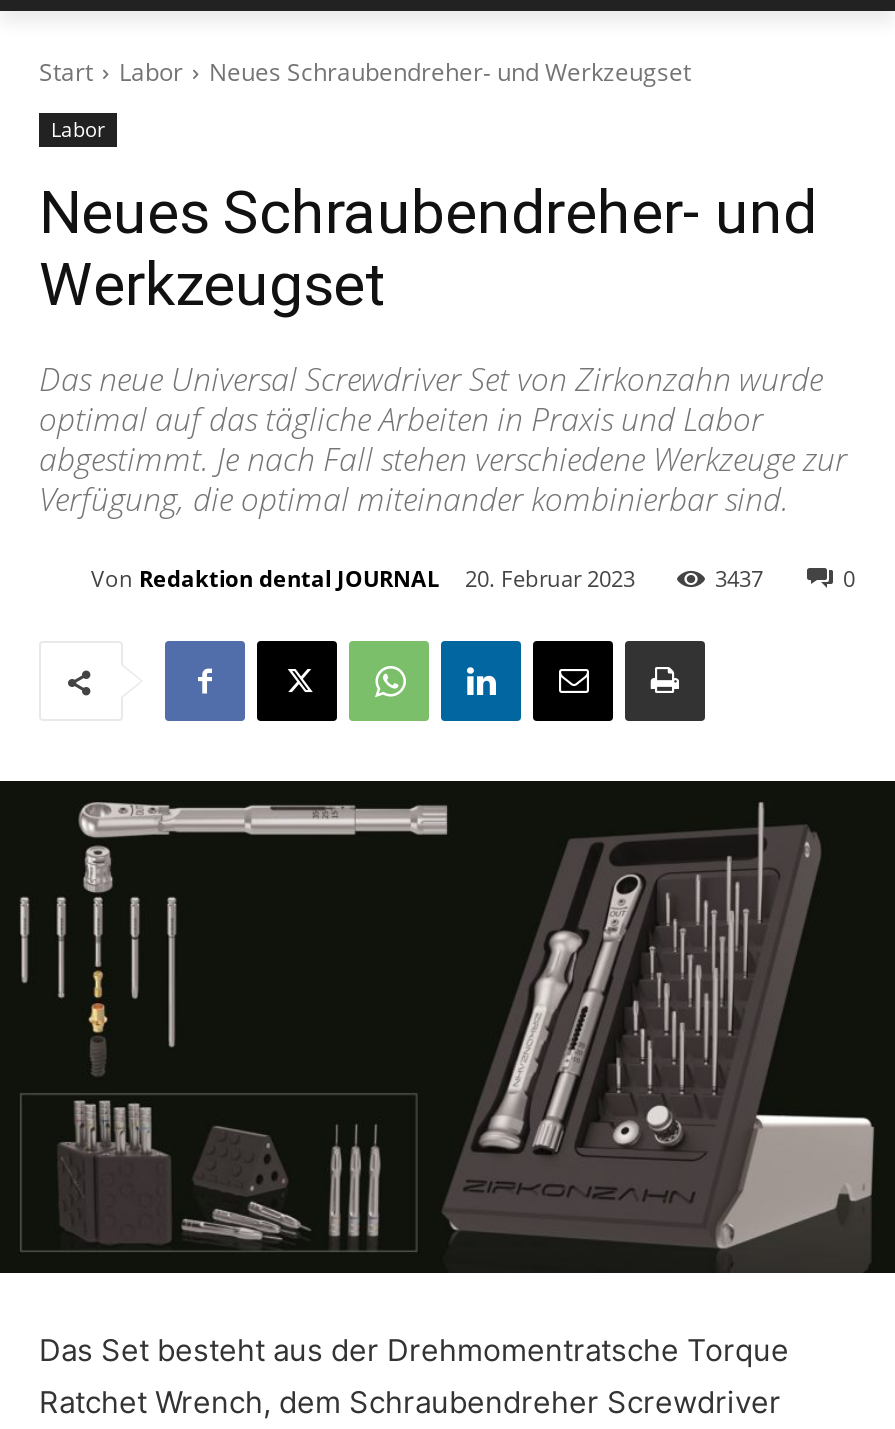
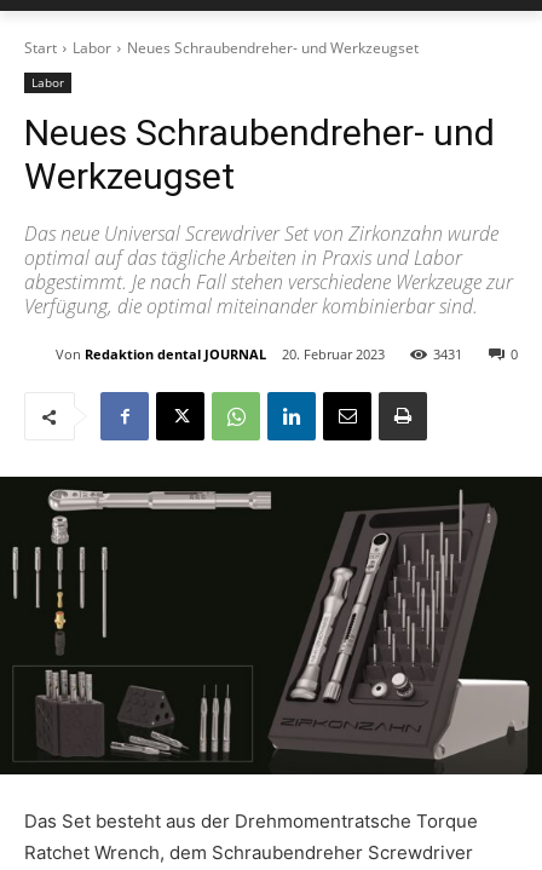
- 3437
+ 3431
